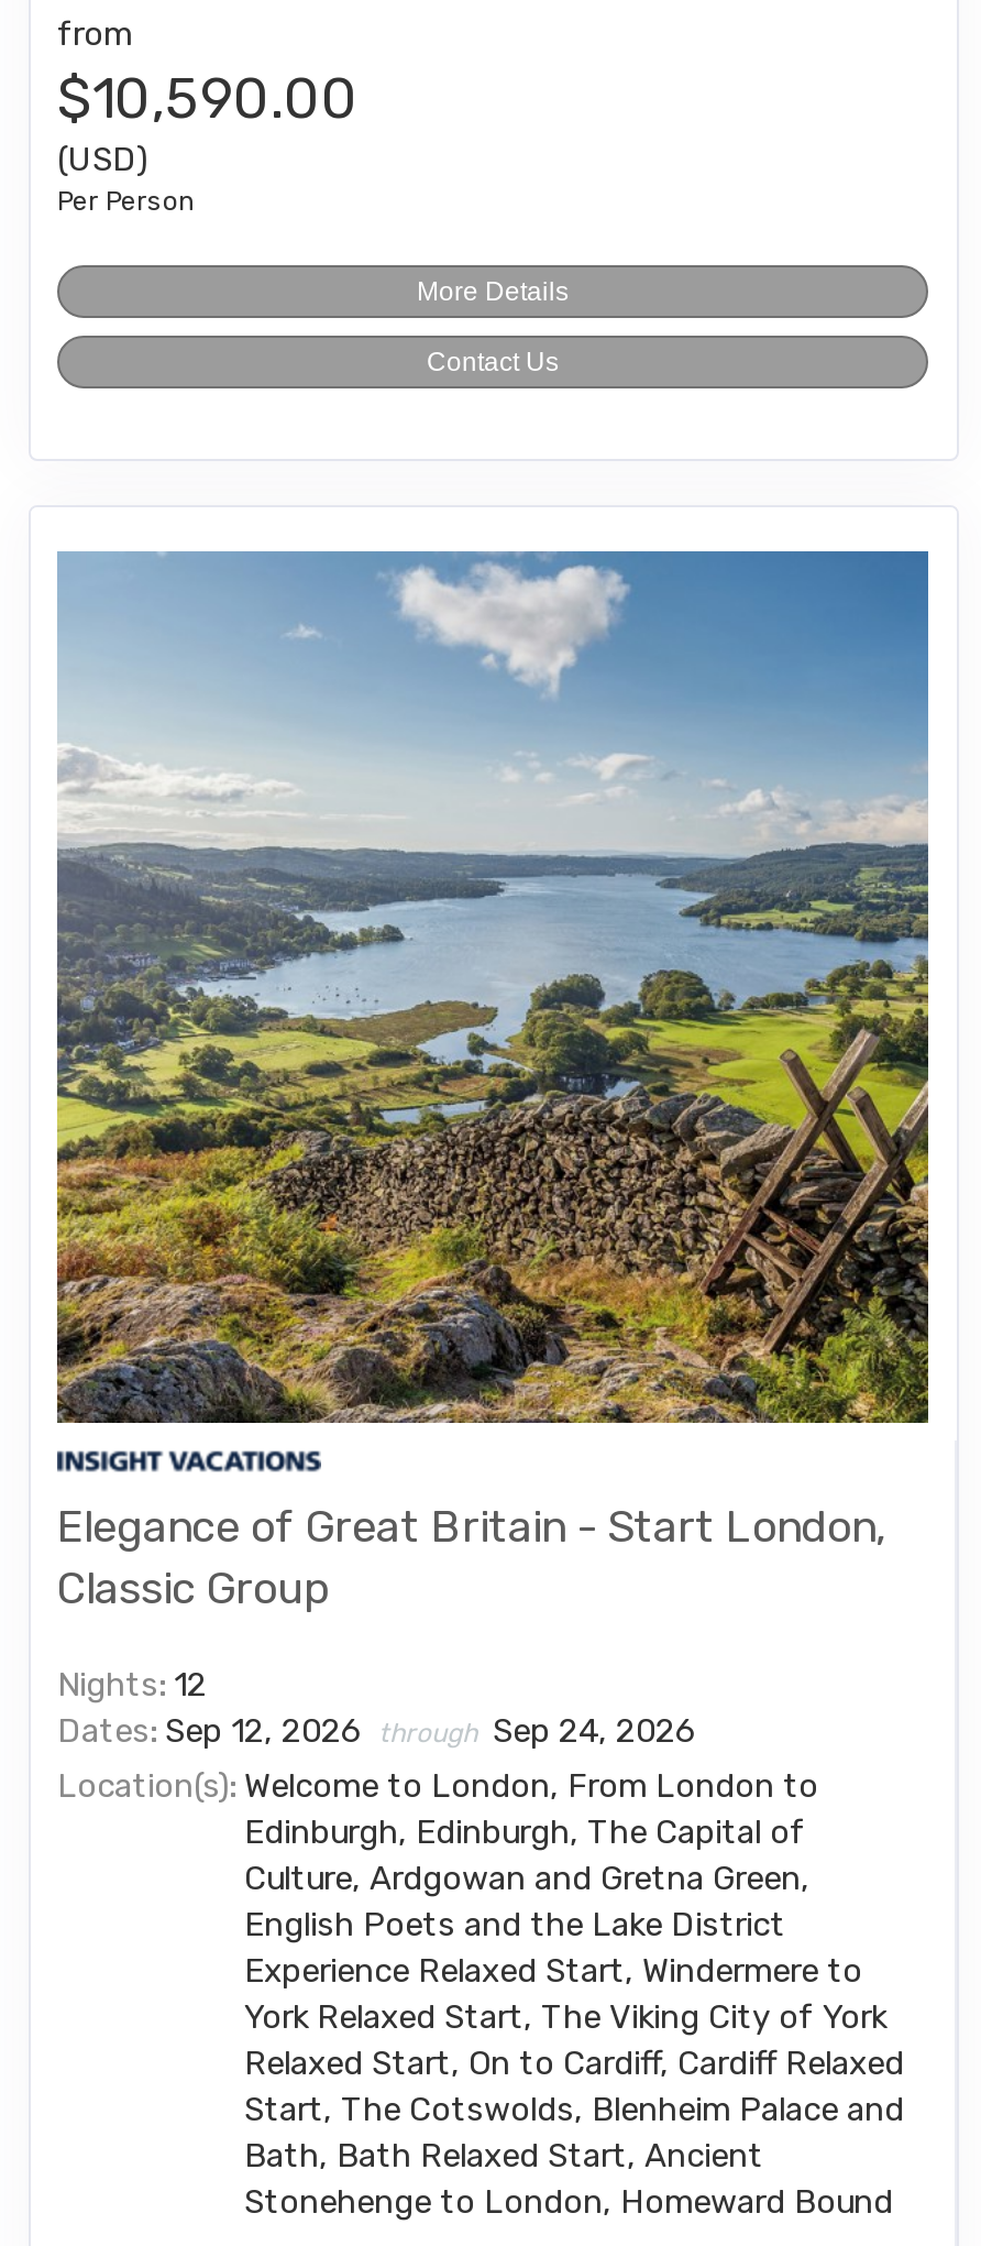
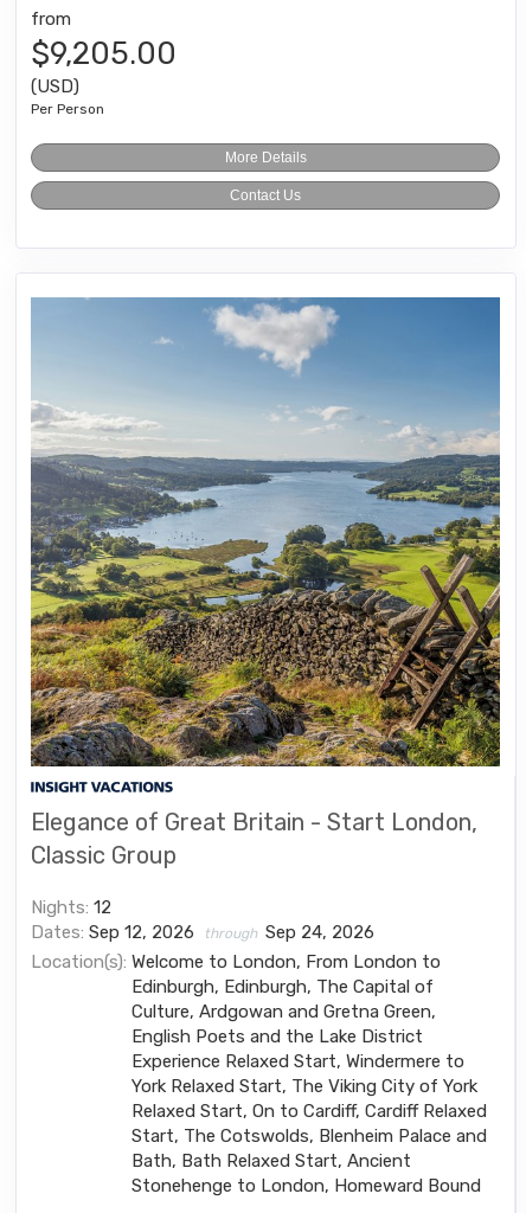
- $10,590.00
+ $9,205.00
